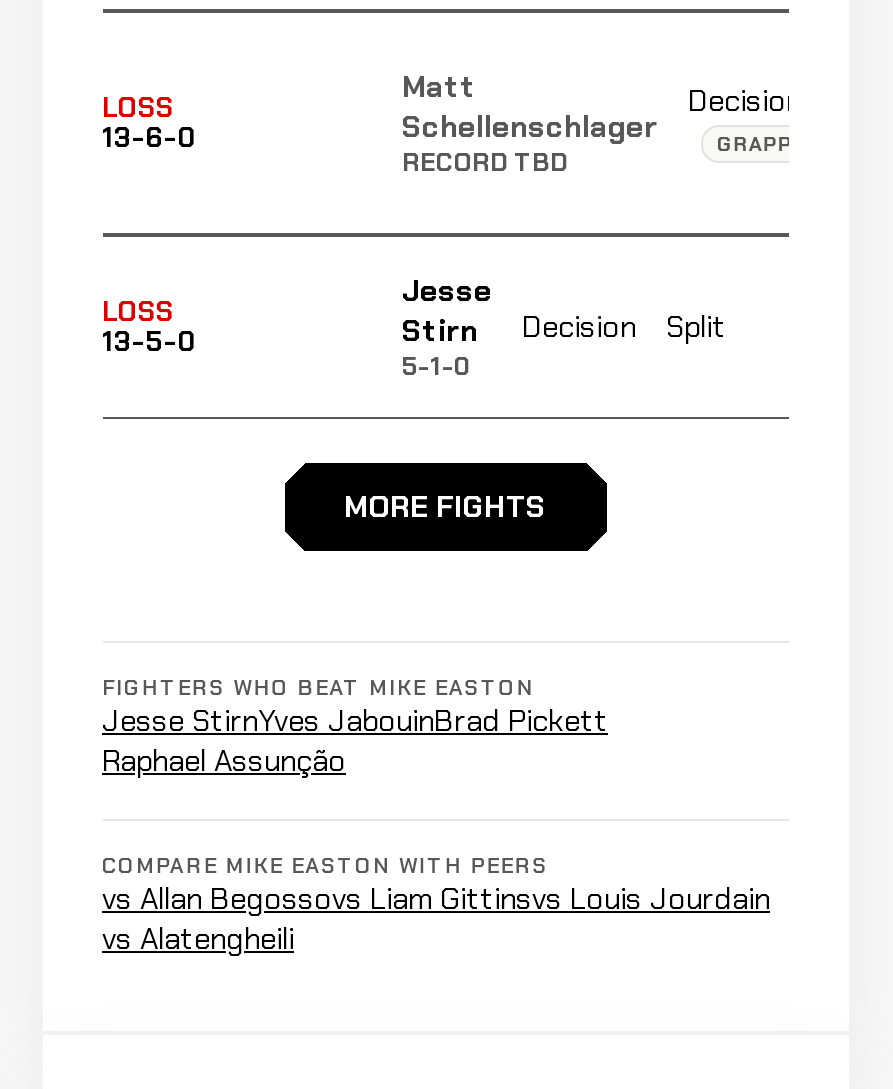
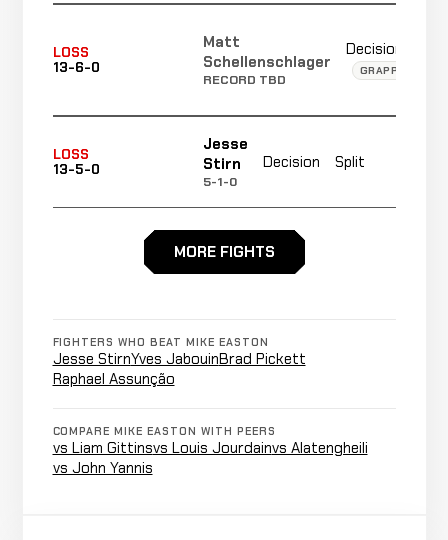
- vs Allan Begossovs Liam Gittinsvs Louis Jourdain
- vs Alatengheili
+ vs Liam Gittinsvs Louis Jourdainvs Alatengheili
+ vs John Yannis
